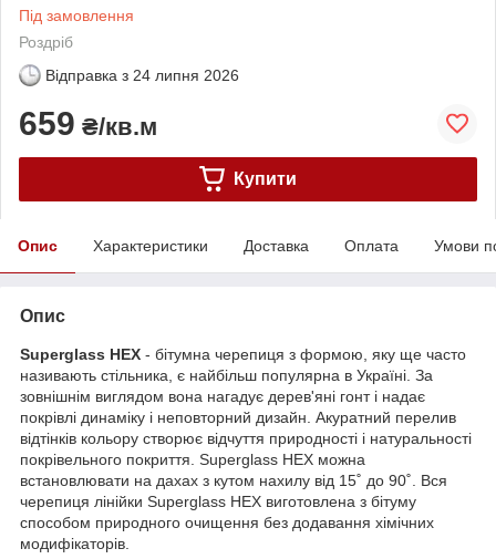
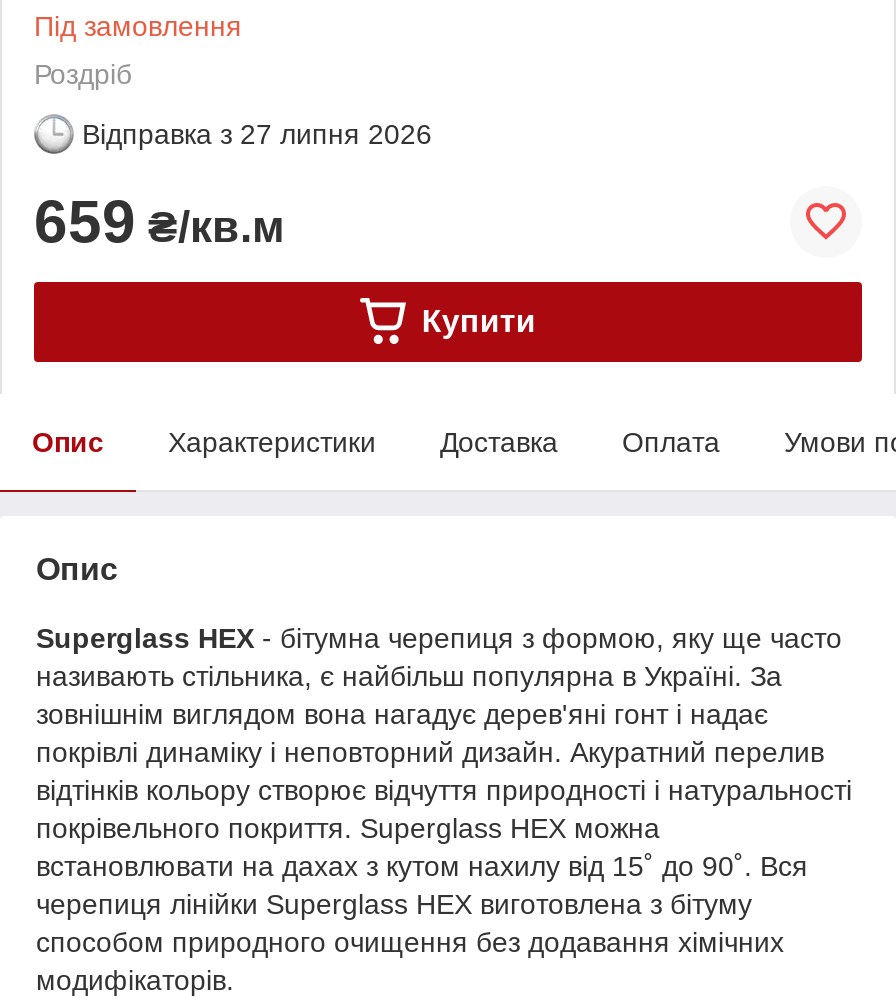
- Відправка з 24 липня 2026
+ Відправка з 27 липня 2026
